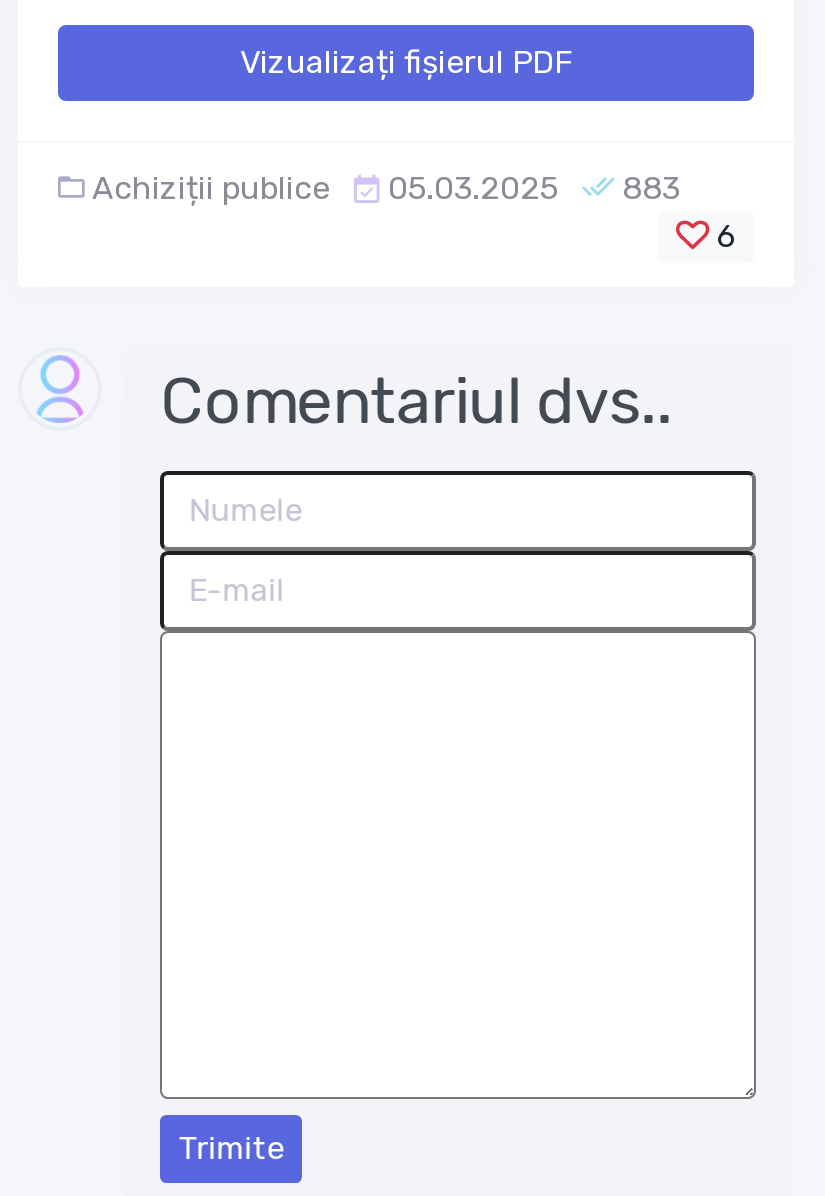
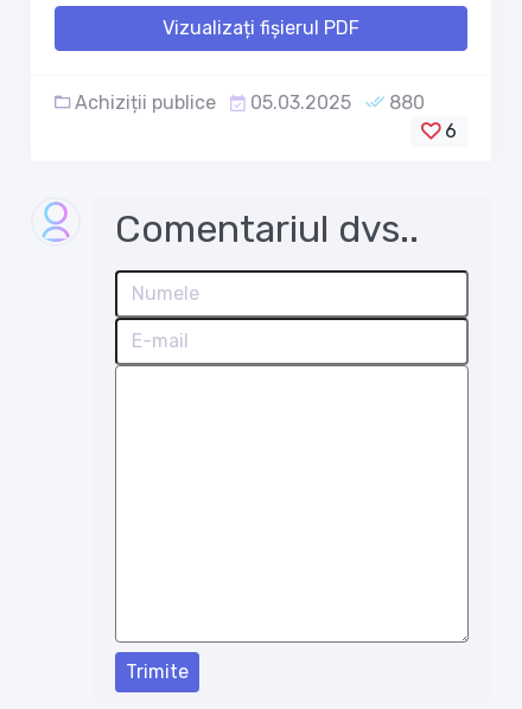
- Achiziții publice 05.03.2025 883
+ Achiziții publice 05.03.2025 880
